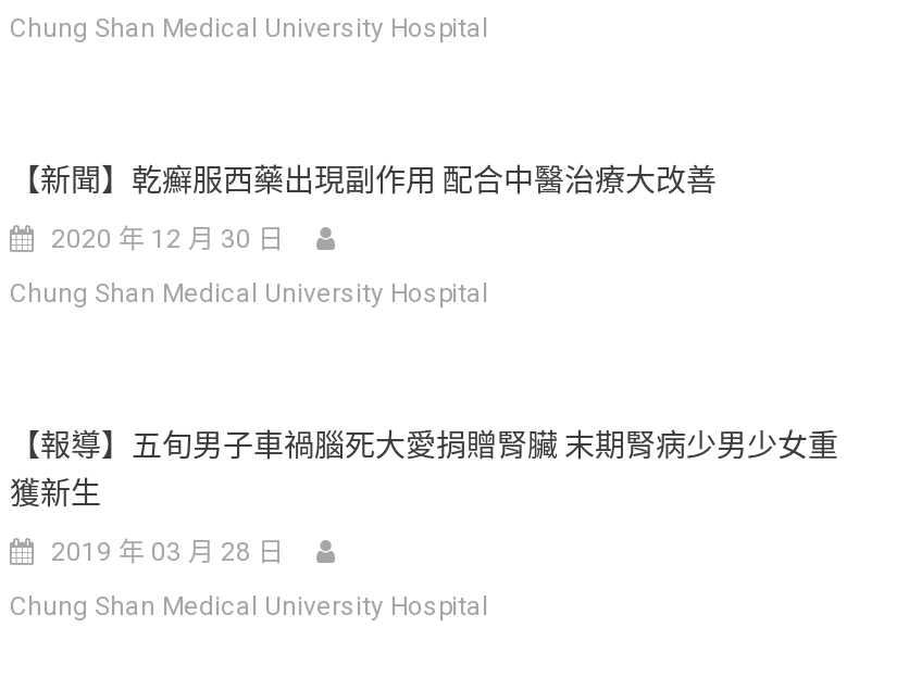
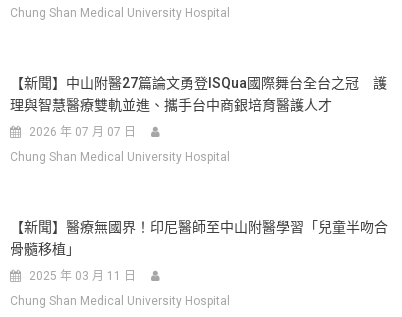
- 【新聞】乾癬服西藥出現副作用 配合中醫治療大改善
+ 【新聞】中山附醫27篇論文勇登ISQua國際舞台全台之冠 護
+ 理與智慧醫療雙軌並進、攜手台中商銀培育醫護人才

- 2020 年 12 月 30 日
+ 2026 年 07 月 07 日

- 【報導】五旬男子車禍腦死大愛捐贈腎臟 末期腎病少男少女重
- 獲新生
+ 【新聞】醫療無國界！印尼醫師至中山附醫學習「兒童半吻合
+ 骨髓移植」

- 2019 年 03 月 28 日
+ 2025 年 03 月 11 日
